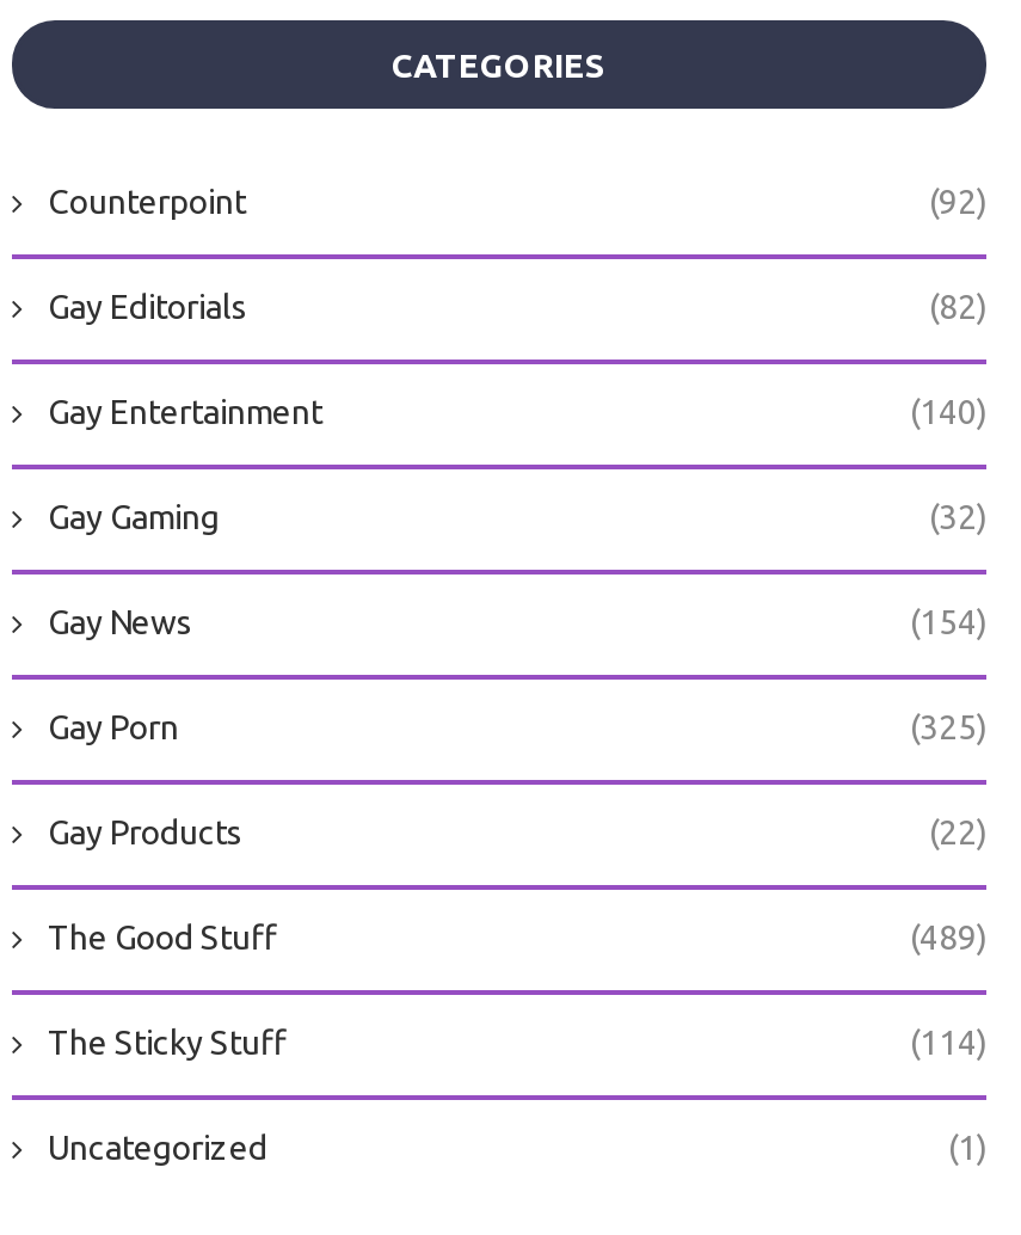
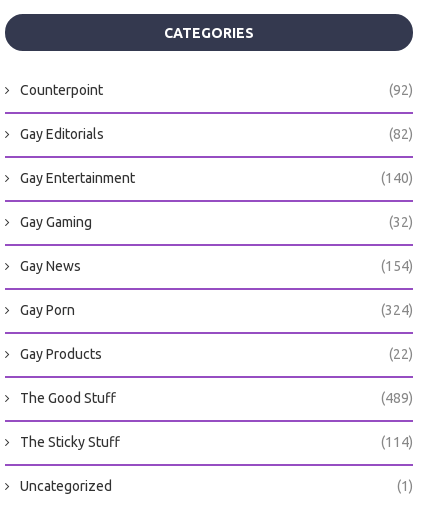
- (325)
+ (324)
